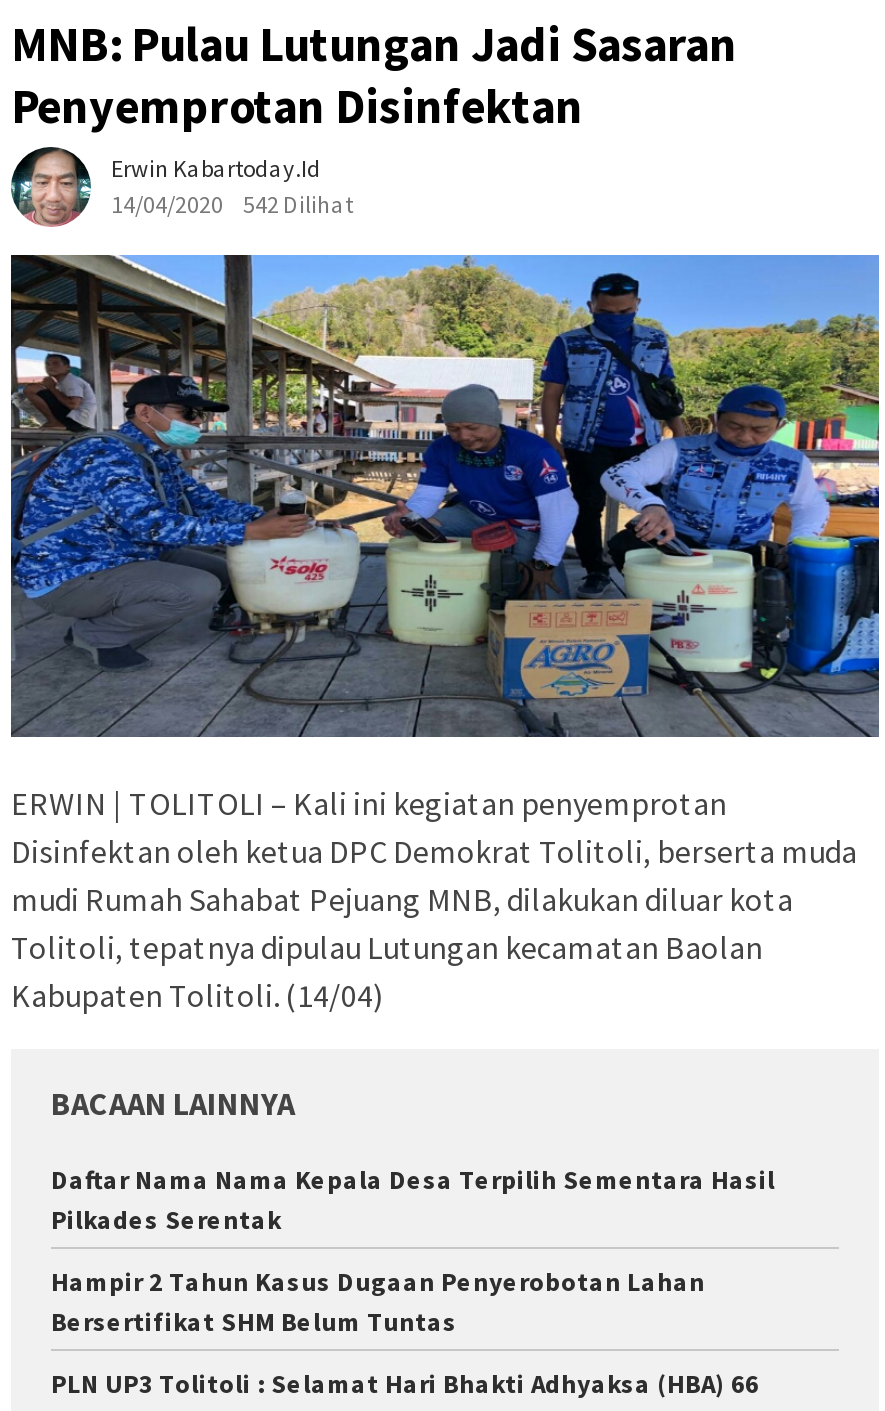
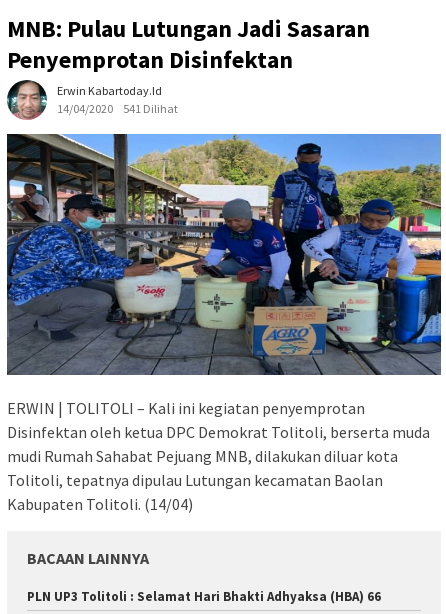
- 14/04/2020 542 Dilihat
+ 14/04/2020 541 Dilihat

- Daftar Nama Nama Kepala Desa Terpilih Sementara Hasil
- Pilkades Serentak
- Hampir 2 Tahun Kasus Dugaan Penyerobotan Lahan
- Bersertifikat SHM Belum Tuntas
